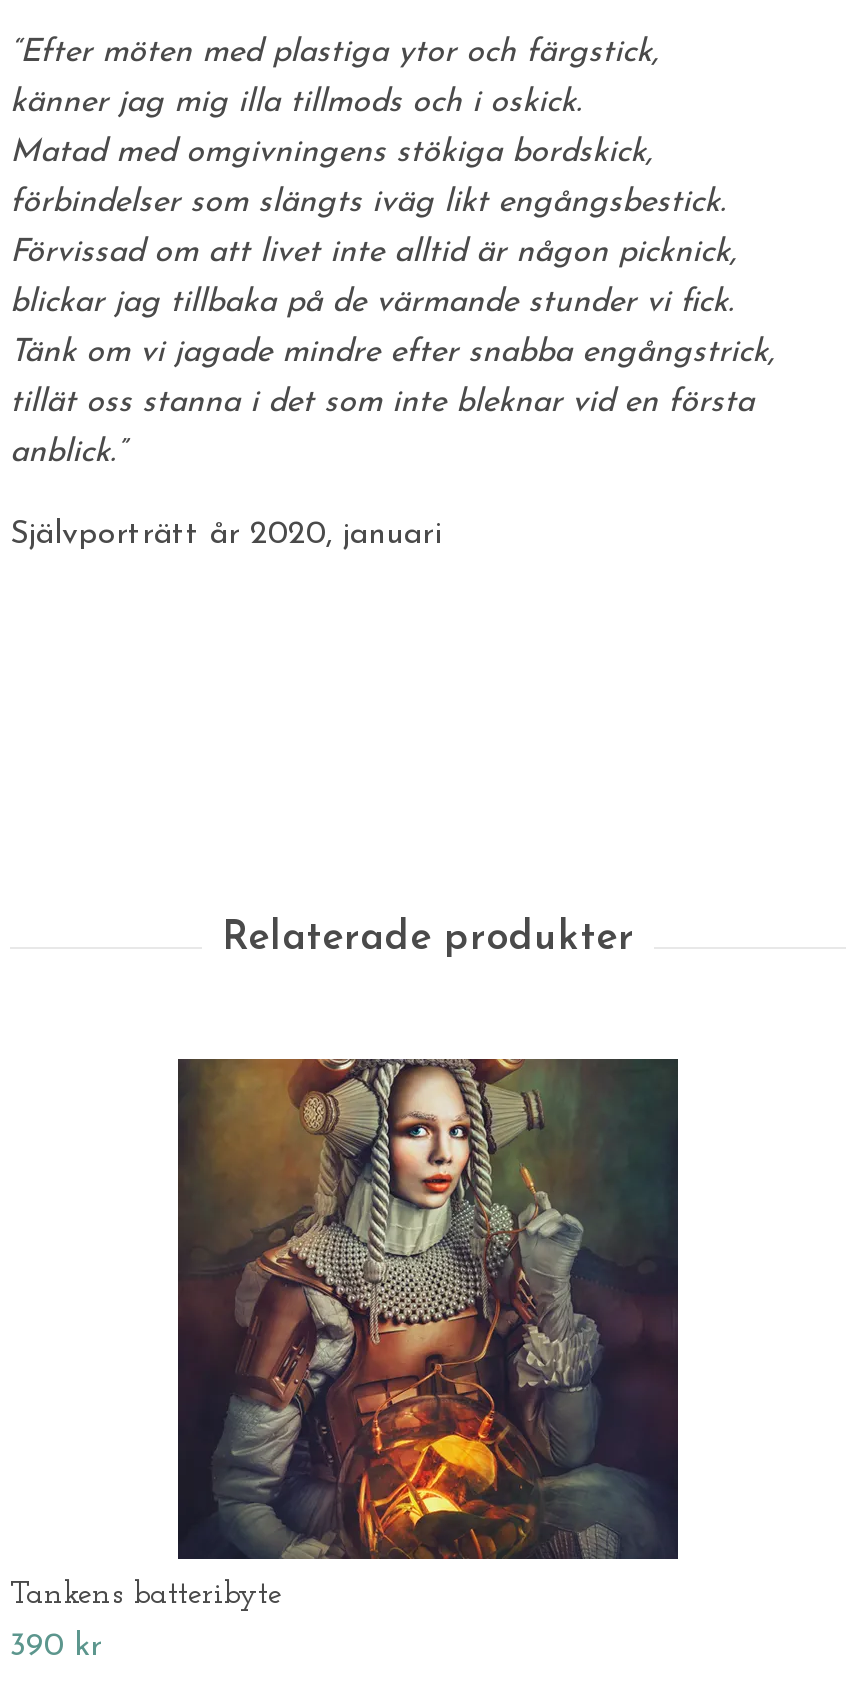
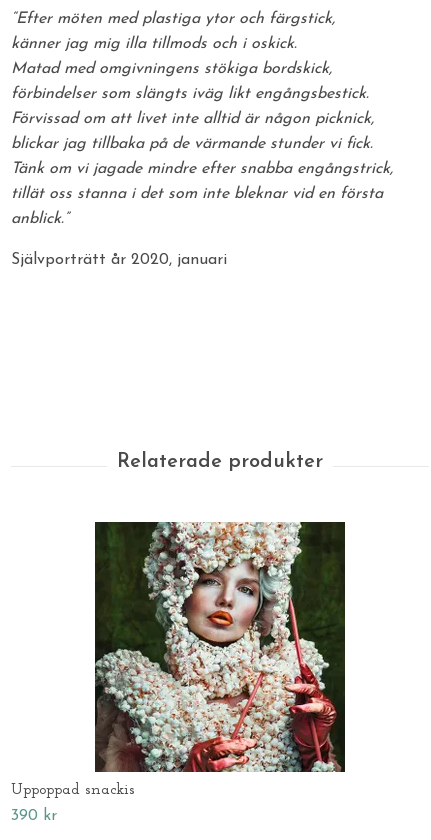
- [image]
- Tankens batteribyte
+ [image]
+ Uppoppad snackis
